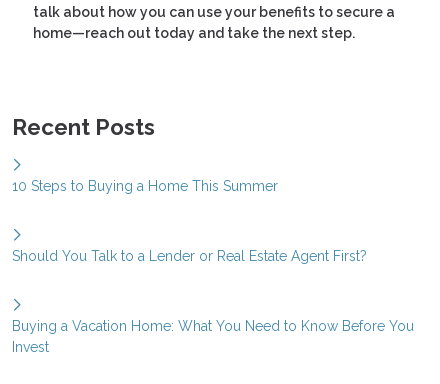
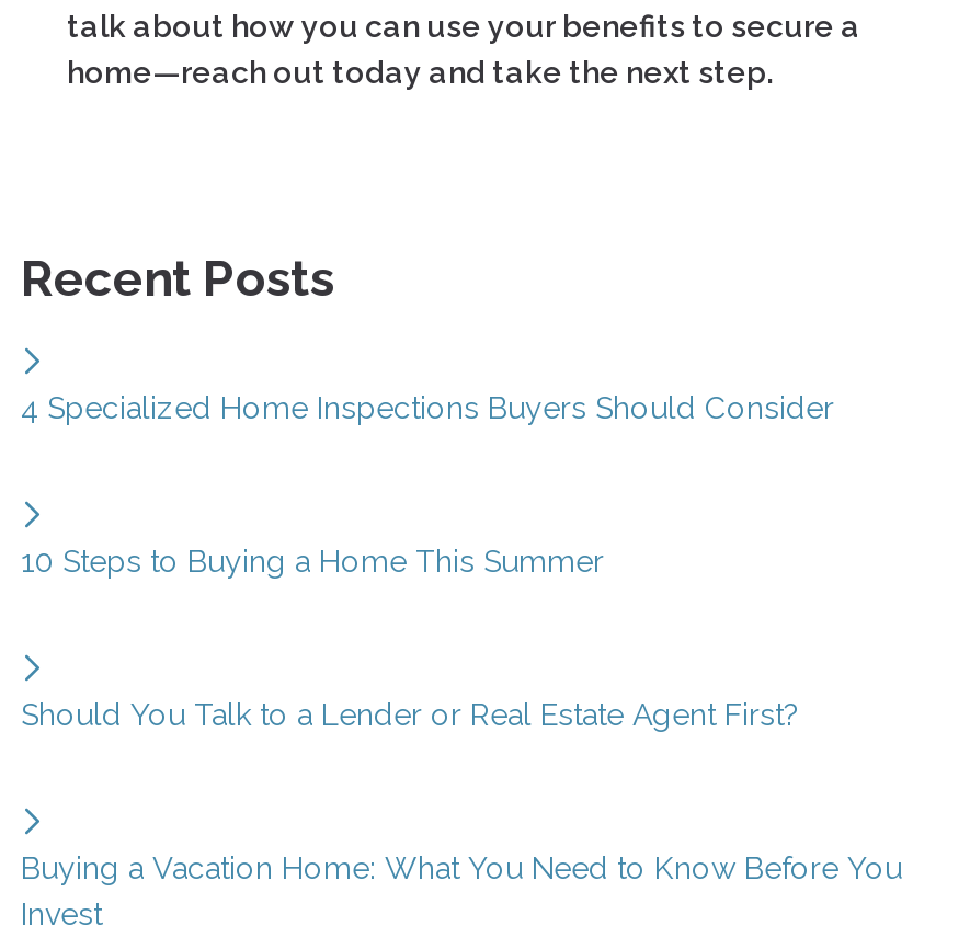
+ 4 Specialized Home Inspections Buyers Should Consider
